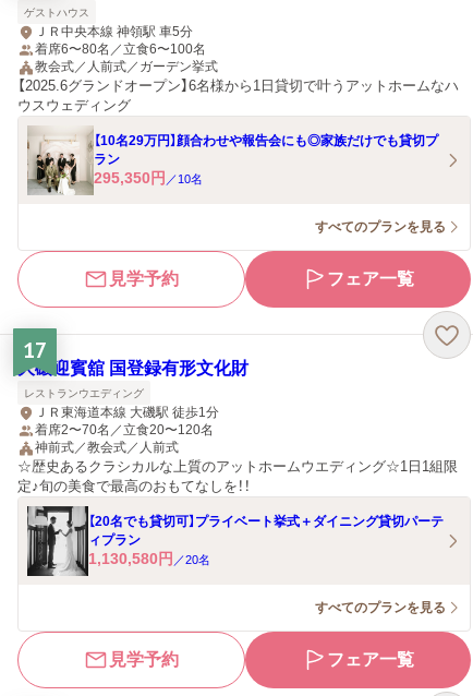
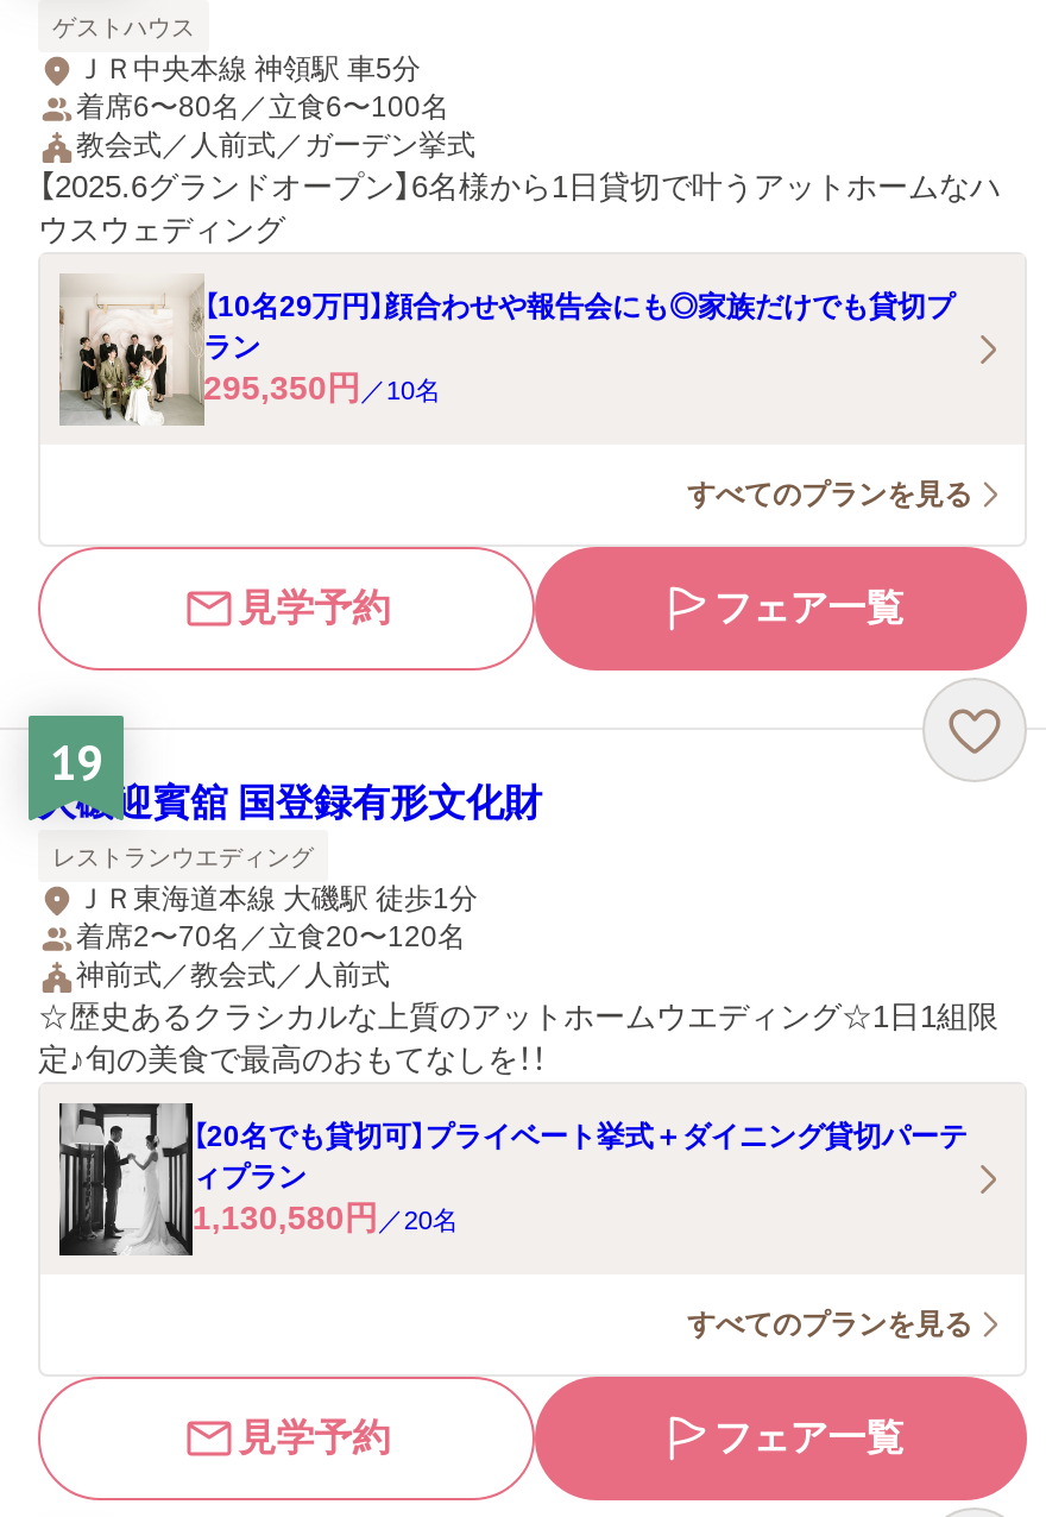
- 17
+ 19
